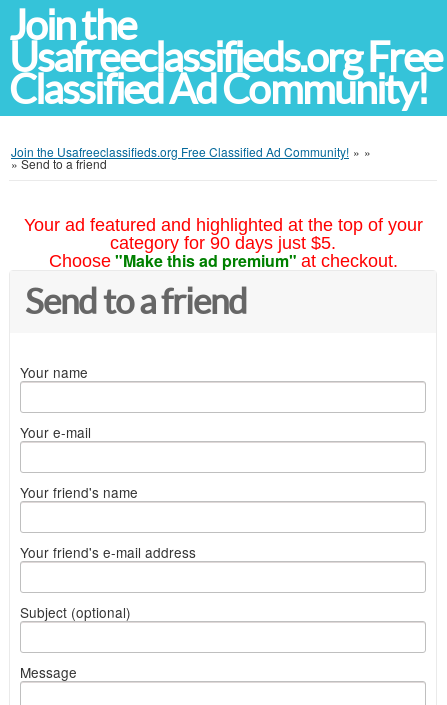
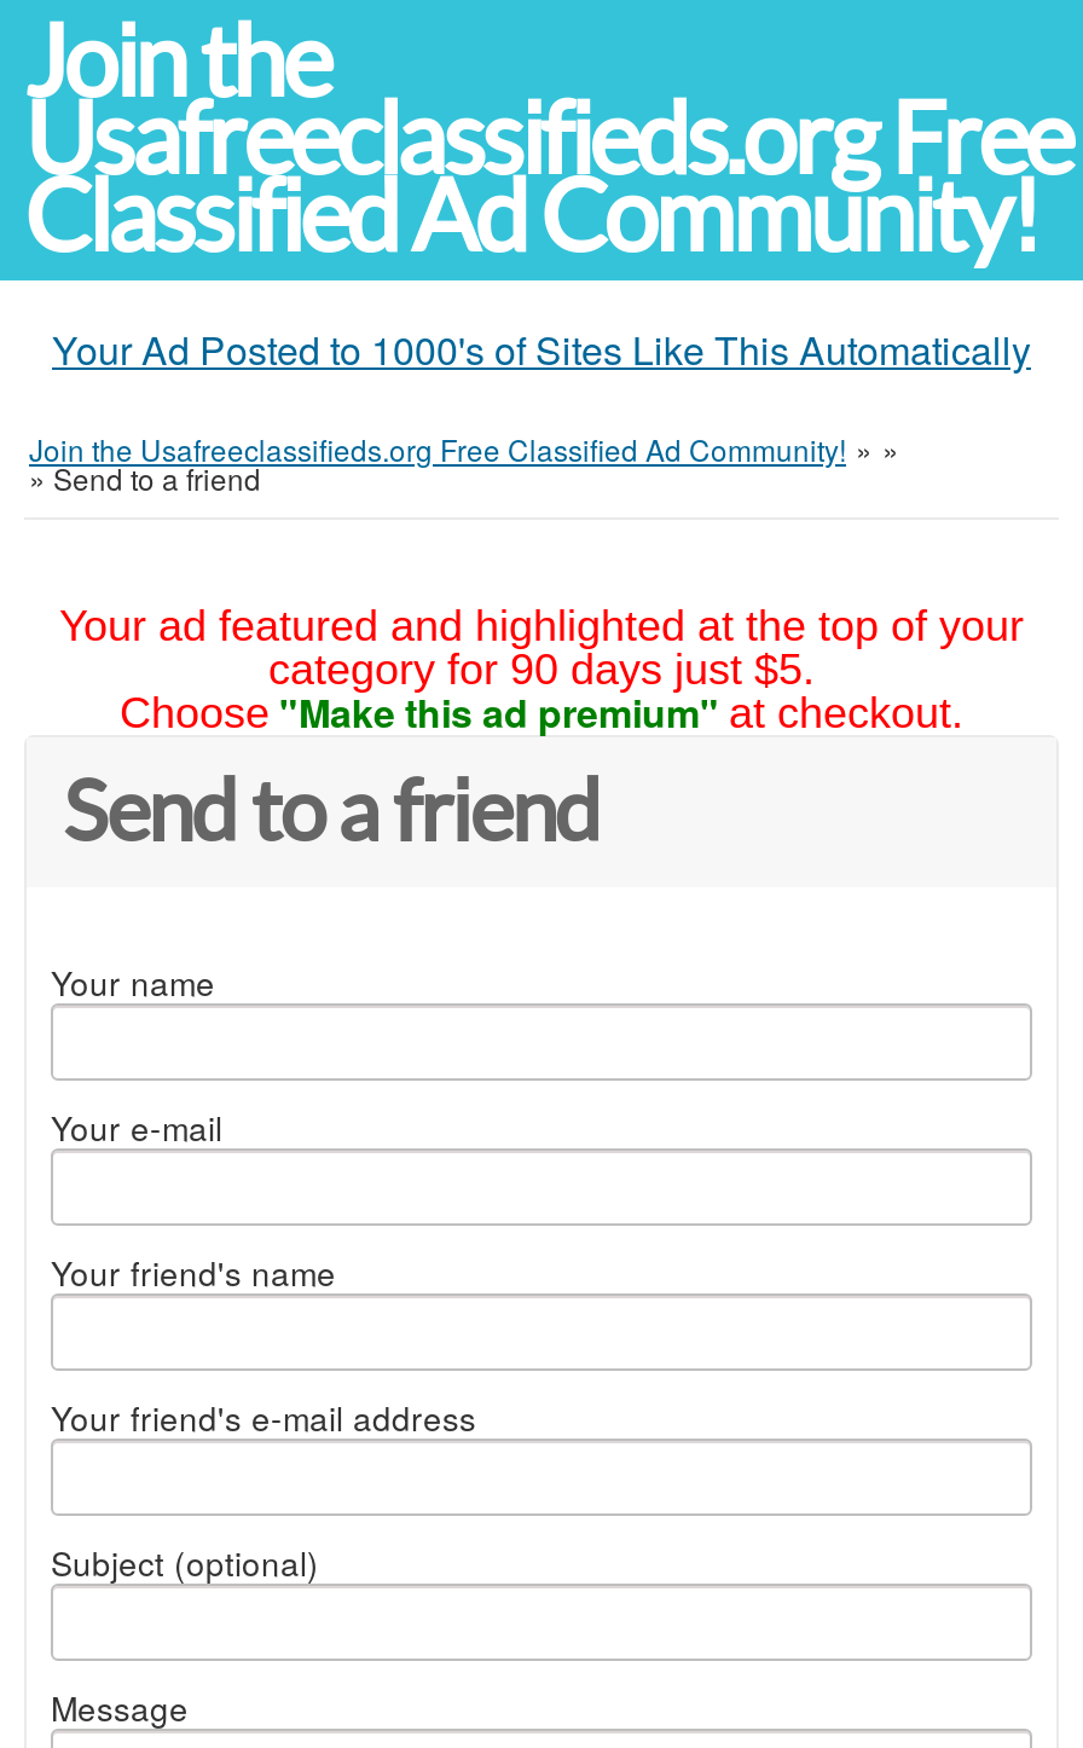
+ Your Ad Posted to 1000's of Sites Like This Automatically
